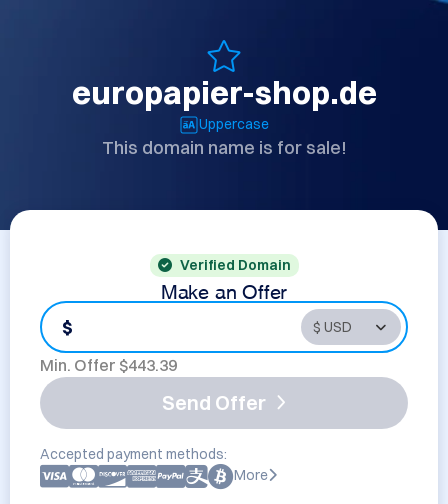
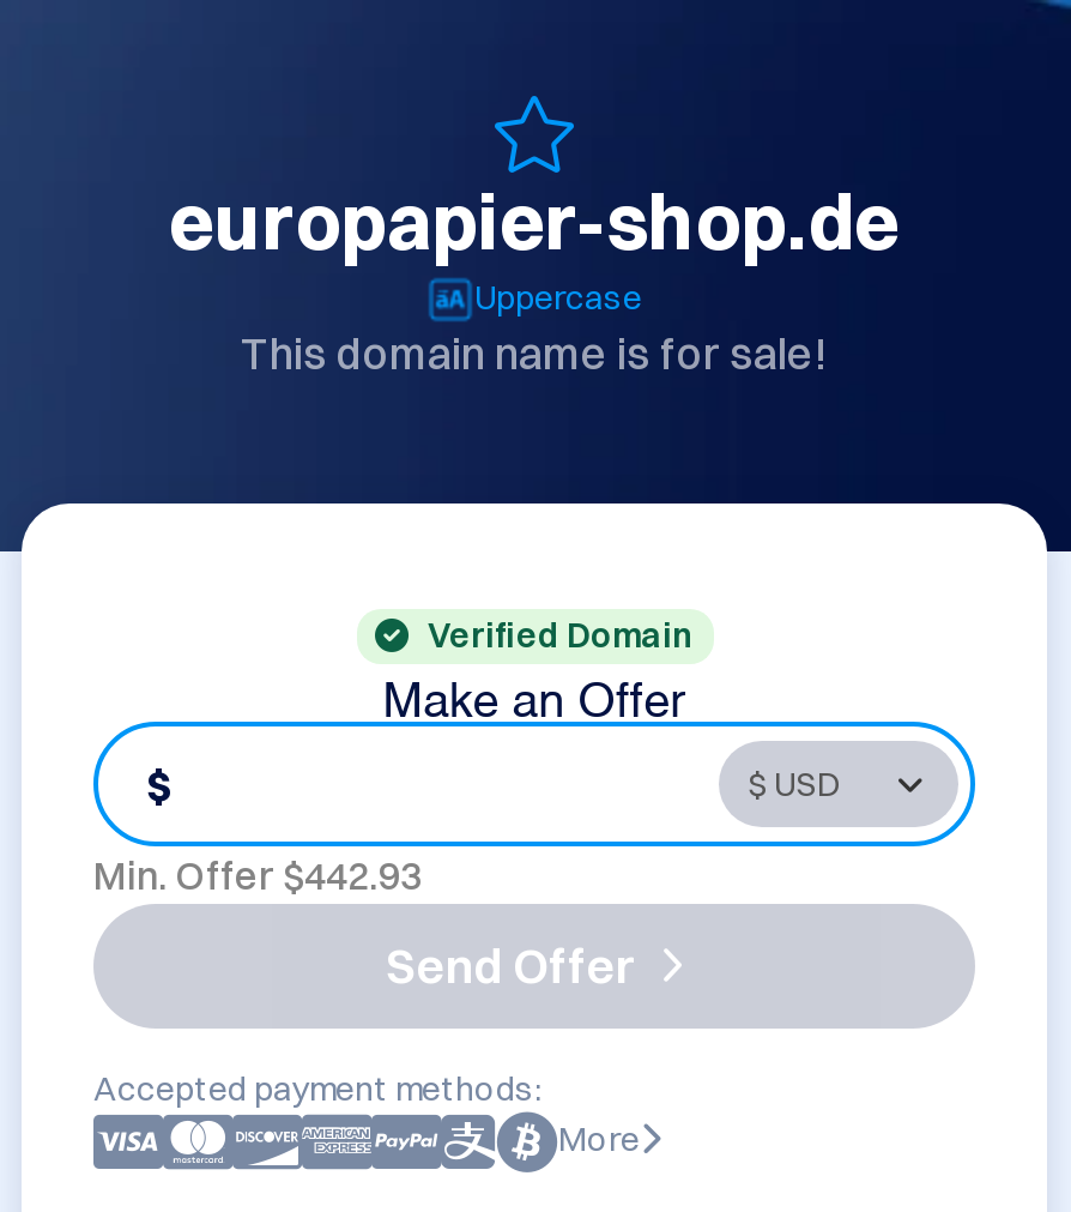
- Min. Offer $443.39
+ Min. Offer $442.93
